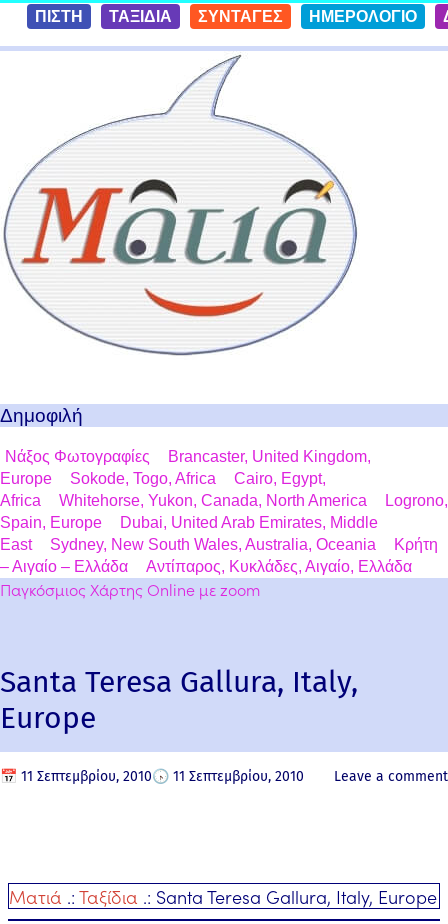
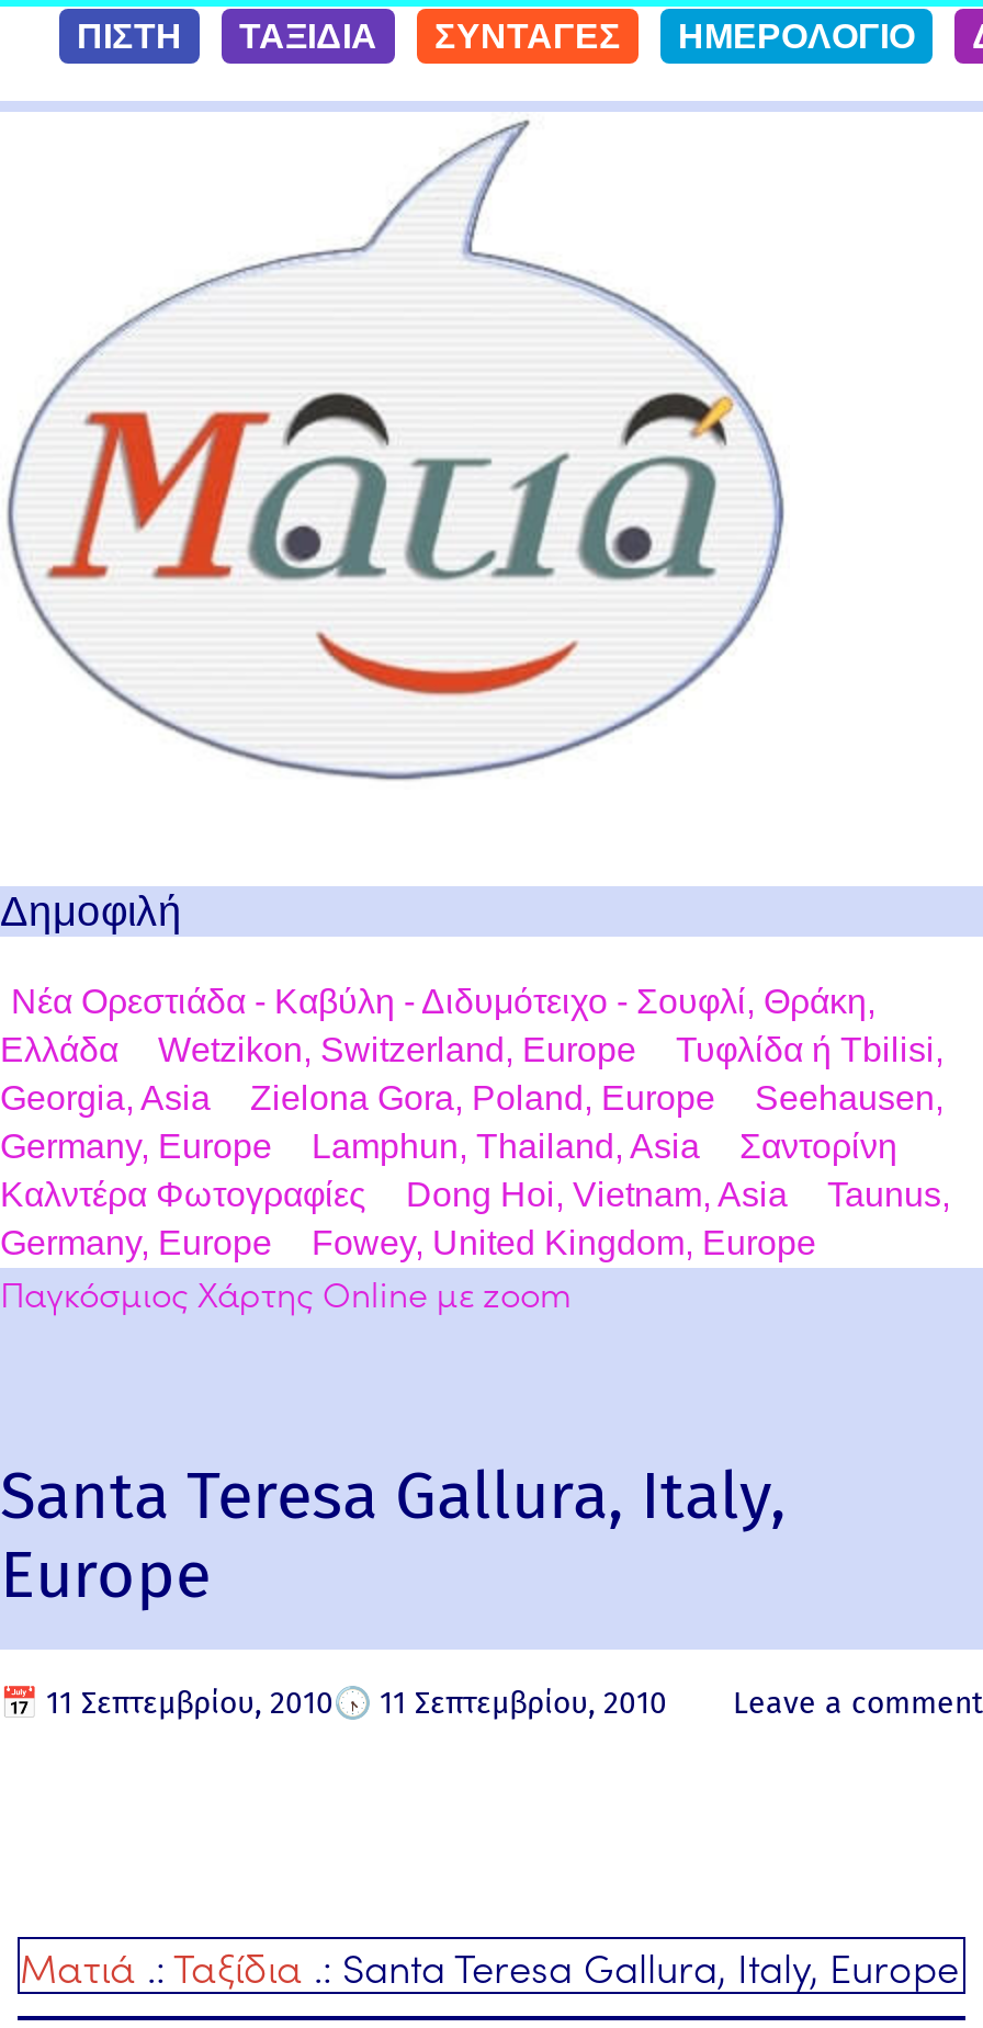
- Νάξος Φωτογραφίες
- Brancaster, United Kingdom,
- Europe
- Sokode, Togo, Africa
- Cairo, Egypt,
- Africa
- Whitehorse, Yukon, Canada, North America
- Logrono,
- Spain, Europe
- Dubai, United Arab Emirates, Middle
- East
- Sydney, New South Wales, Australia, Oceania
- Κρήτη
- – Αιγαίο – Ελλάδα
- Αντίπαρος, Κυκλάδες, Αιγαίο, Ελλάδα
+ Νέα Ορεστιάδα - Καβύλη - Διδυμότειχο - Σουφλί, Θράκη,
+ Ελλάδα
+ Wetzikon, Switzerland, Europe
+ Τυφλίδα ή Tbilisi,
+ Georgia, Asia
+ Zielona Gora, Poland, Europe
+ Seehausen,
+ Germany, Europe
+ Lamphun, Thailand, Asia
+ Σαντορίνη
+ Καλντέρα Φωτογραφίες
+ Dong Hoi, Vietnam, Asia
+ Taunus,
+ Germany, Europe
+ Fowey, United Kingdom, Europe
